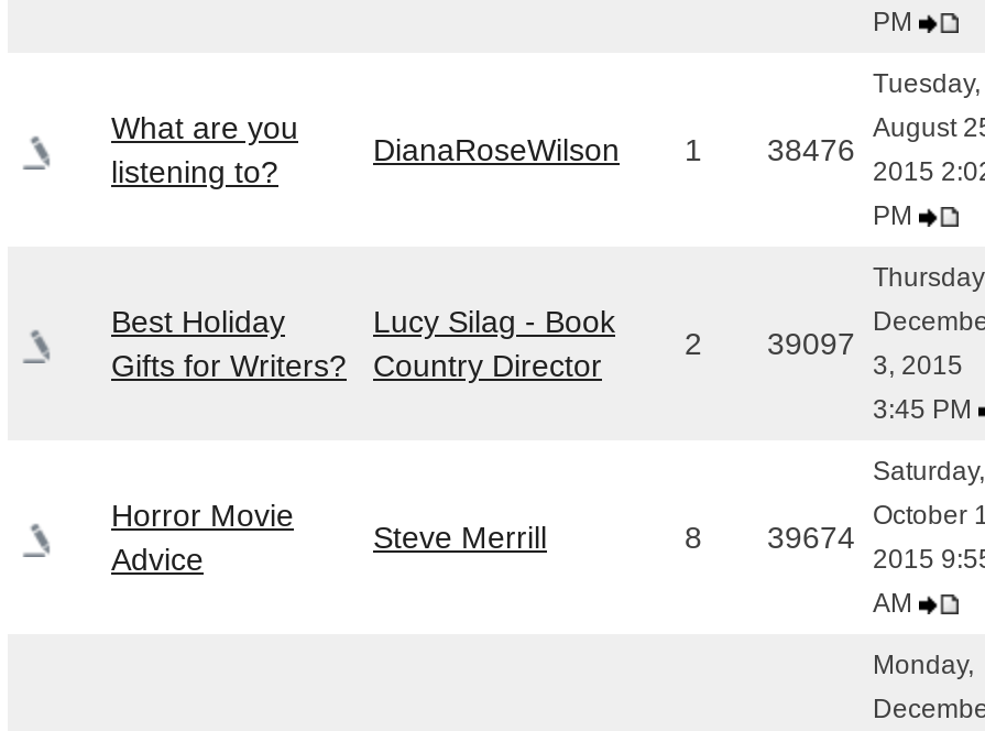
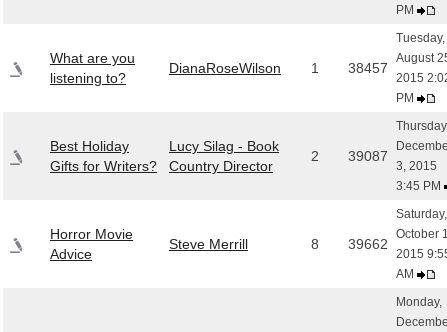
- DianaRoseWilson 1 38476
+ DianaRoseWilson 1 38457

- 2 39097
+ 2 39087

- 8 39674
+ 8 39662
